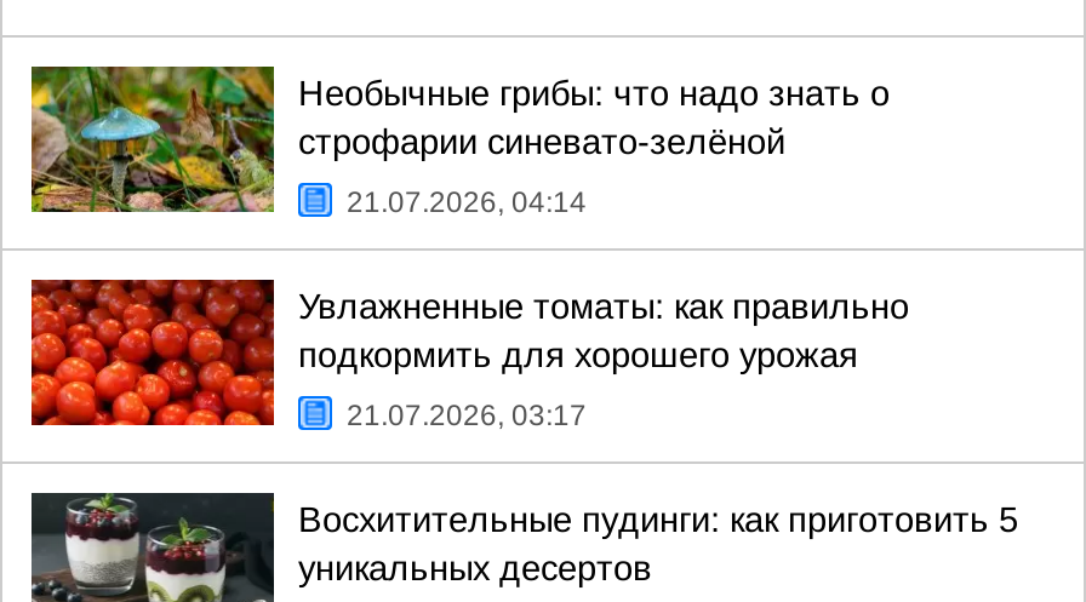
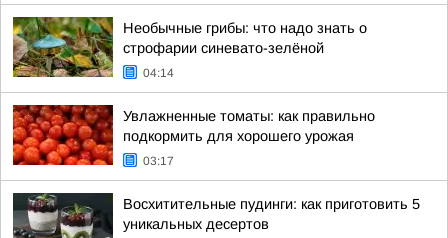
- 21.07.2026, 04:14
+ 04:14

- 21.07.2026, 03:17
+ 03:17
